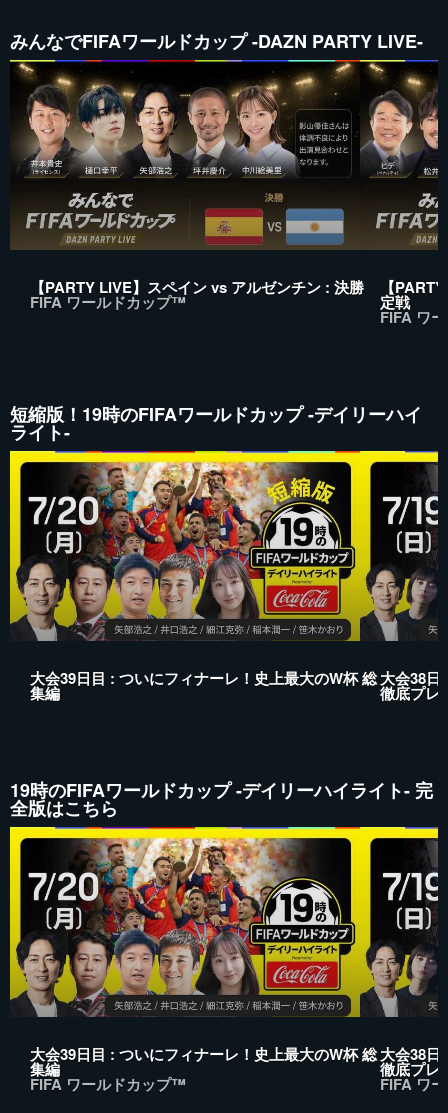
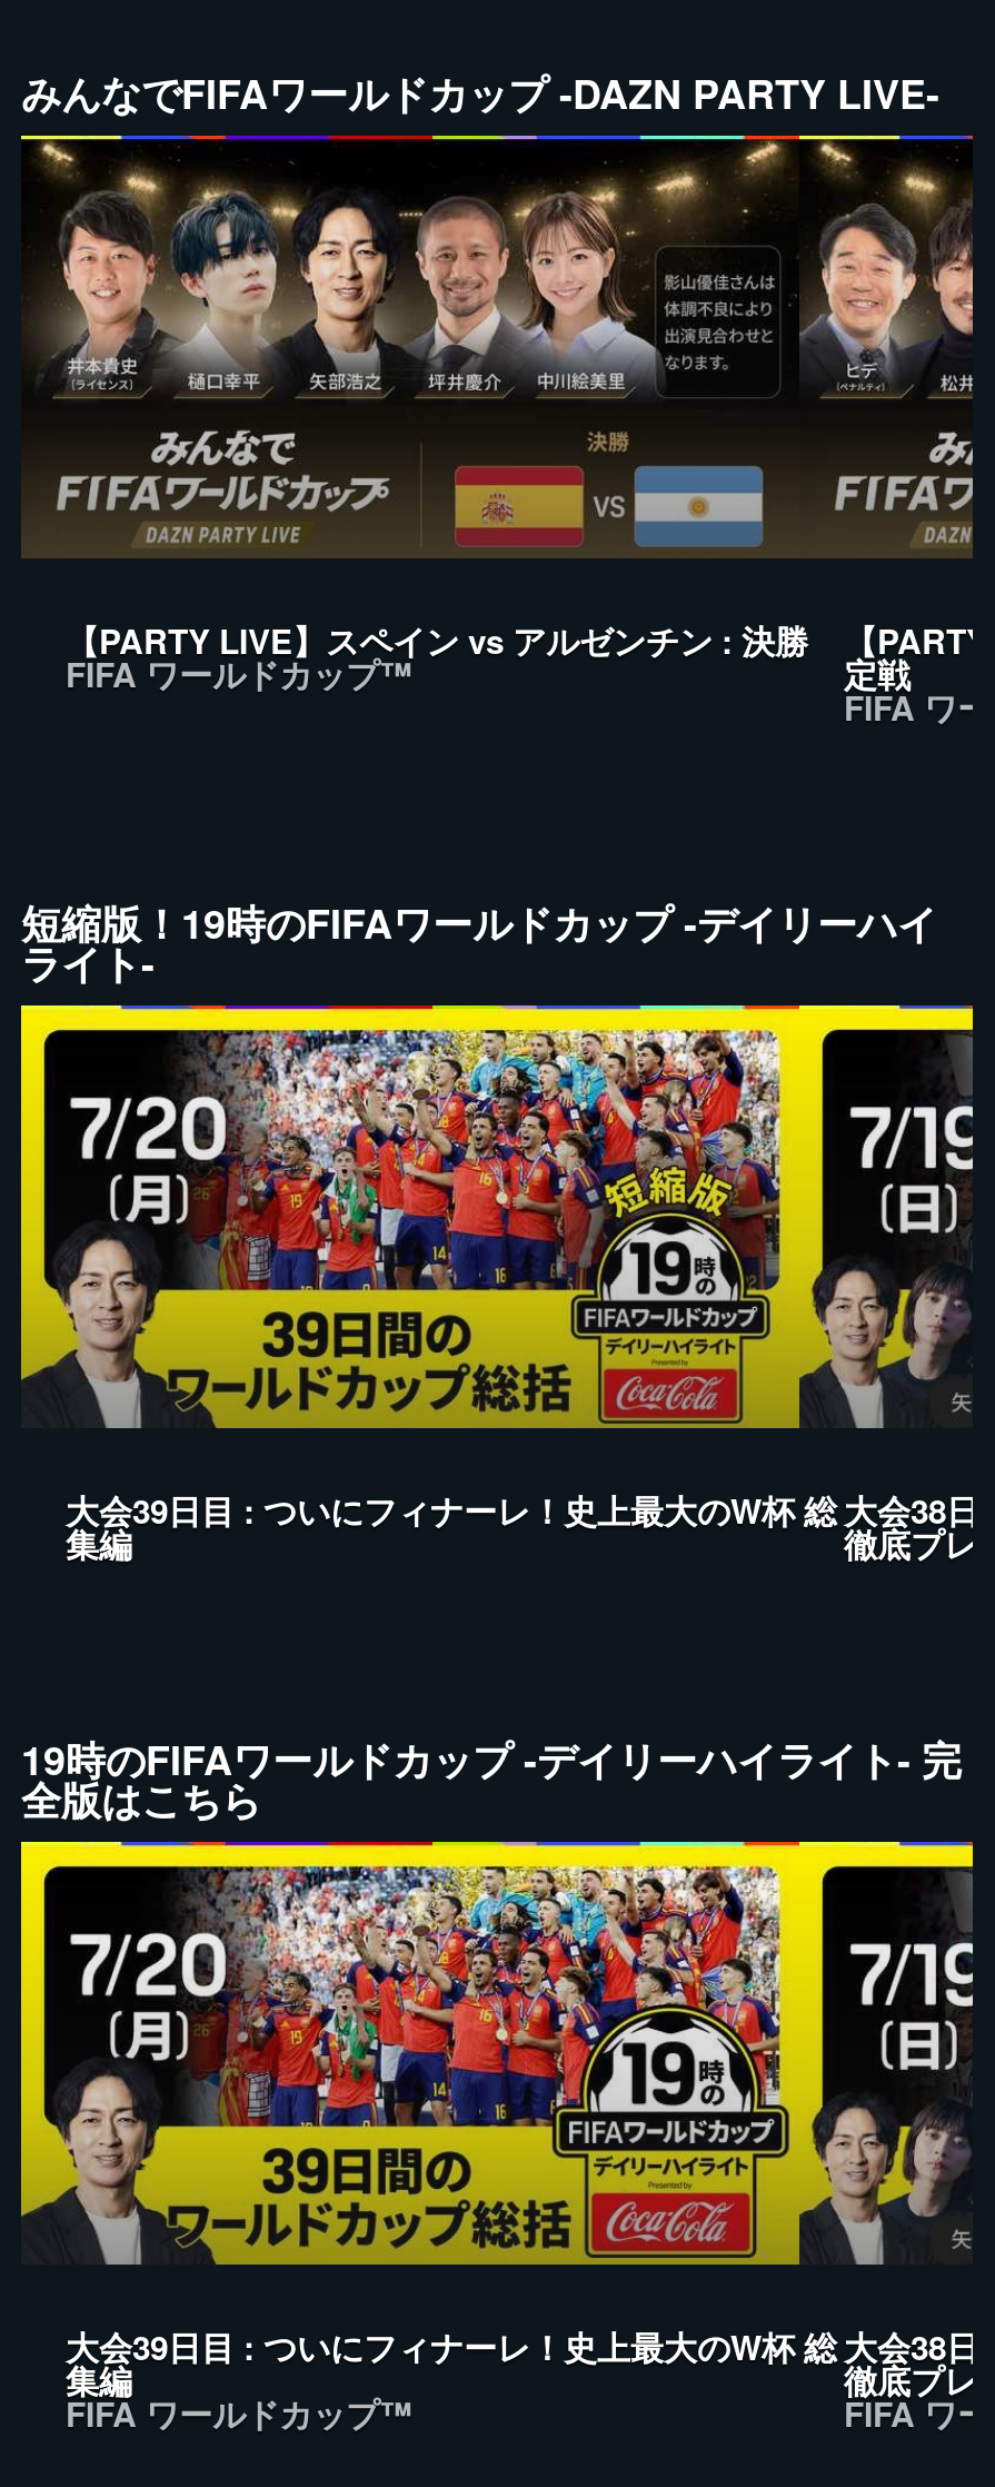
- [image]
+ [image]

- [image]
+ [image]
